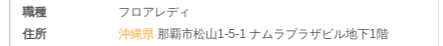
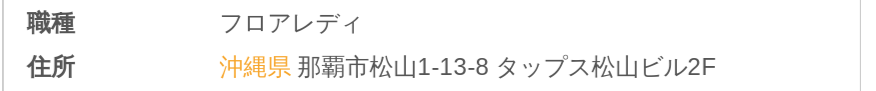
- 沖縄県那覇市松山1-5-1 ナムラプラザビル地下1階
+ 沖縄県那覇市松山1-13-8 タップス松山ビル2F
